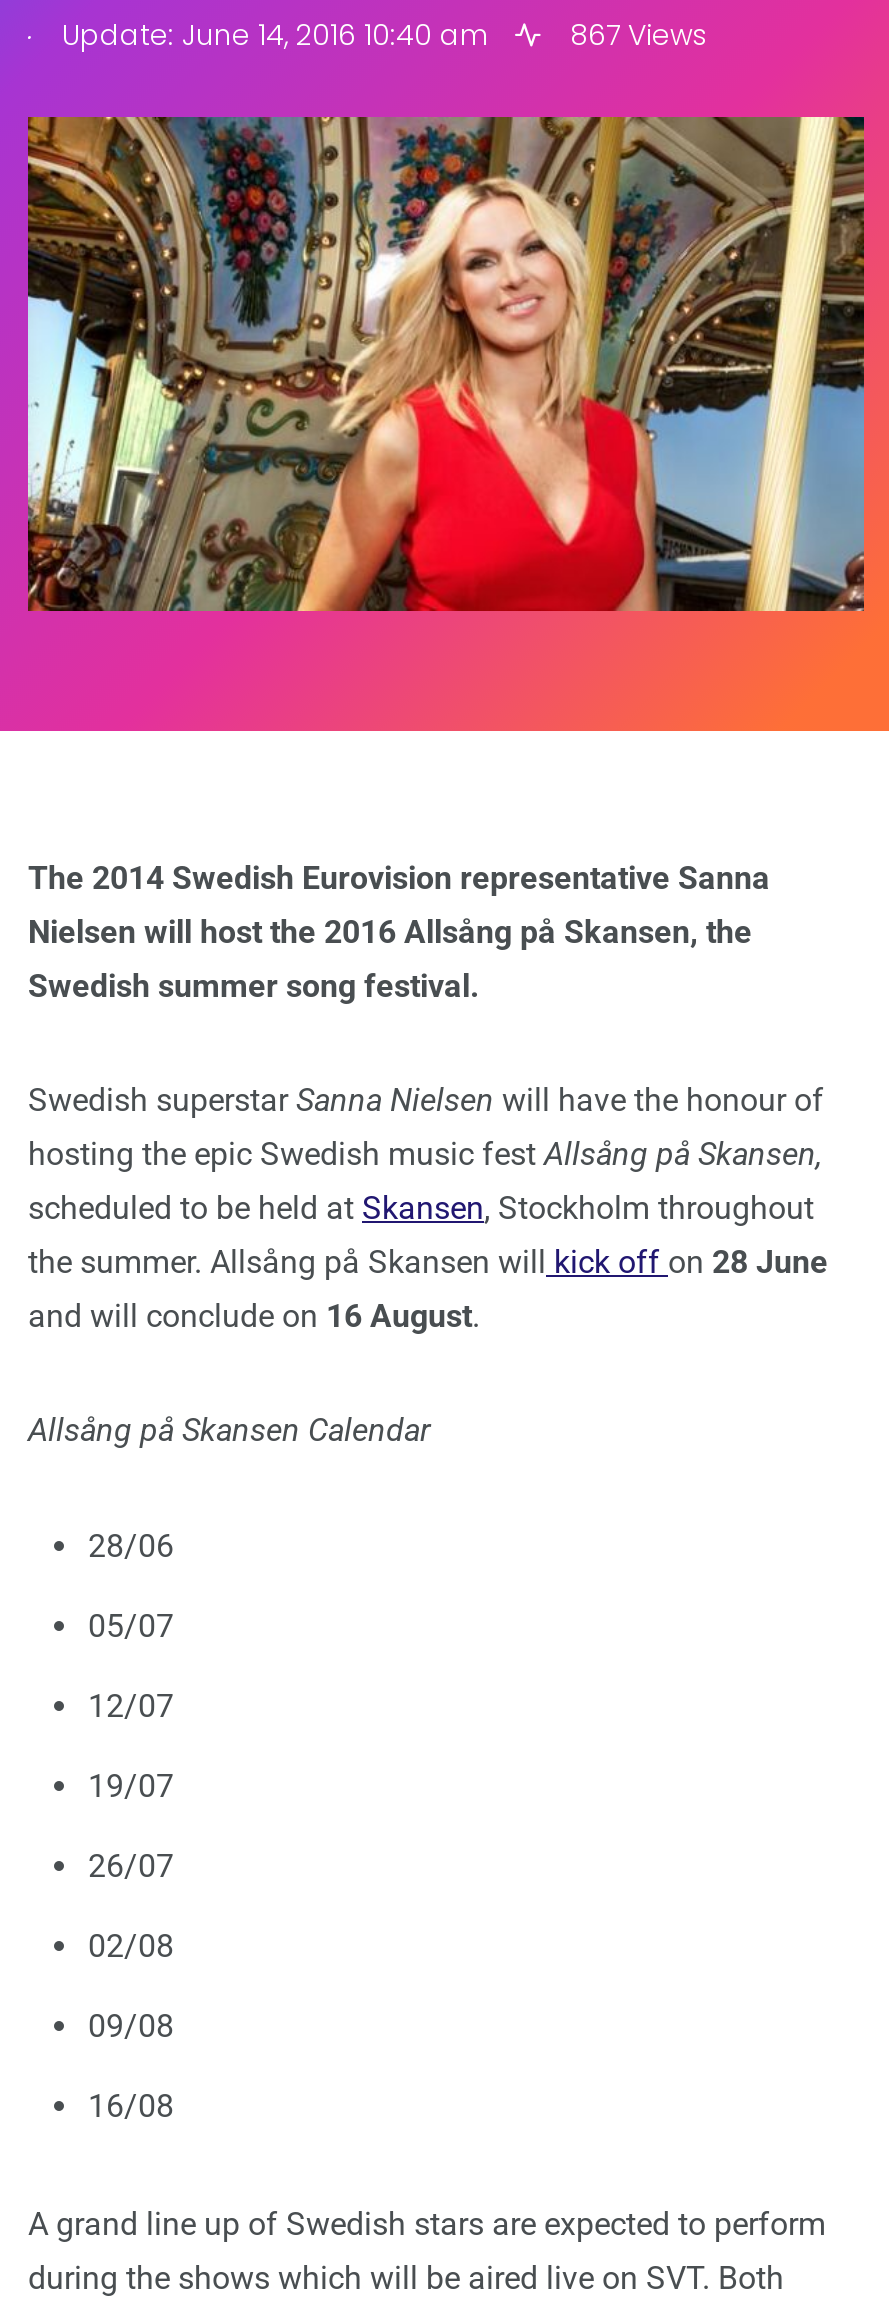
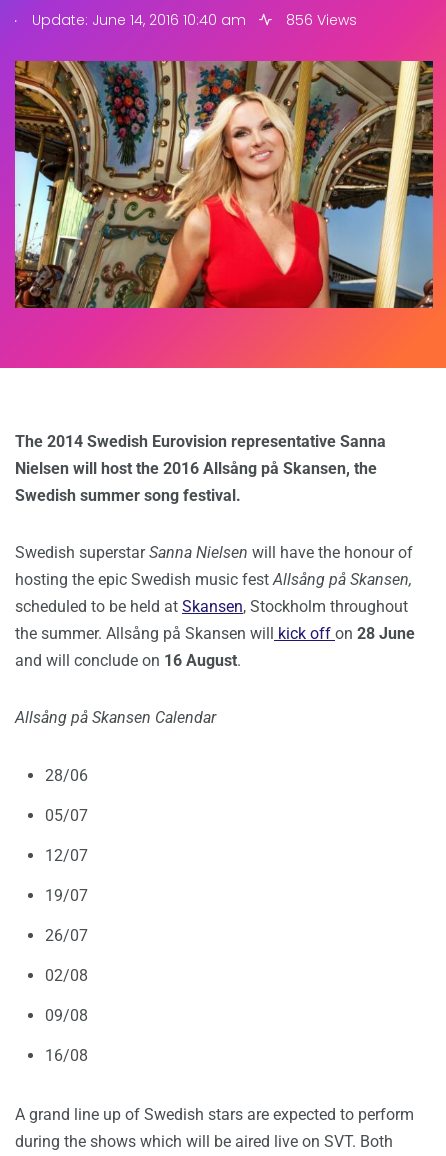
- . Update: June 14, 2016 10:40 am 867 Views
+ . Update: June 14, 2016 10:40 am 856 Views
